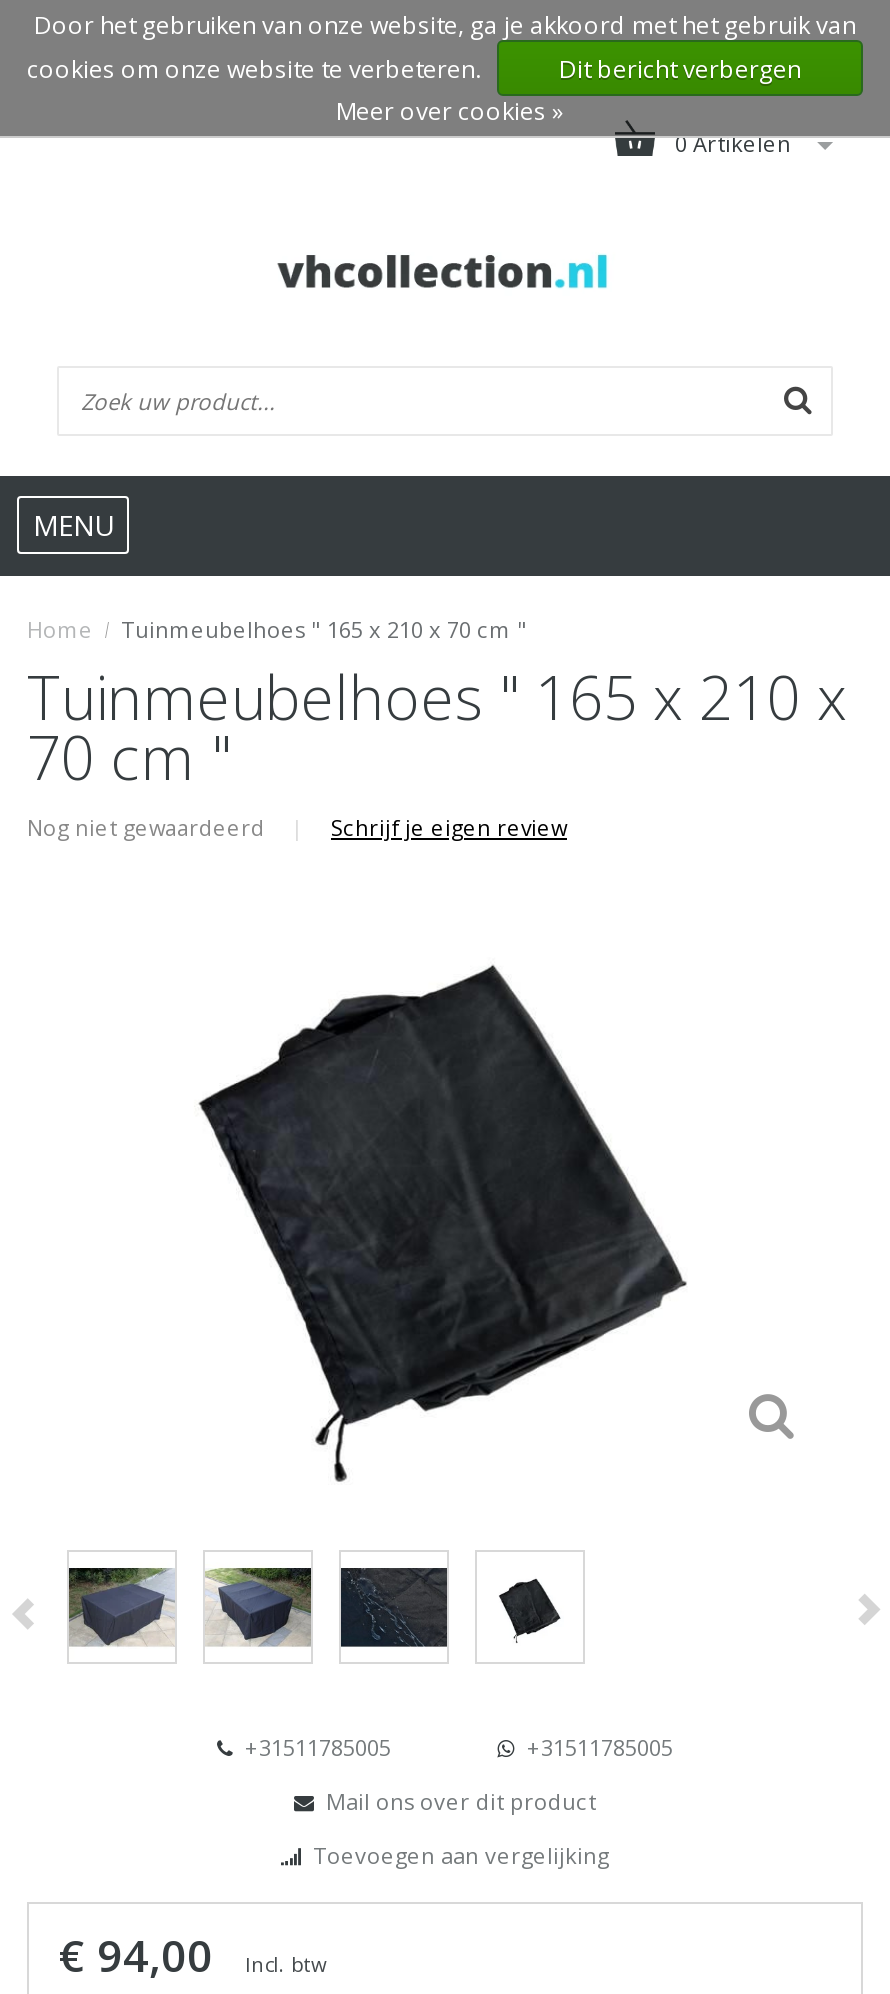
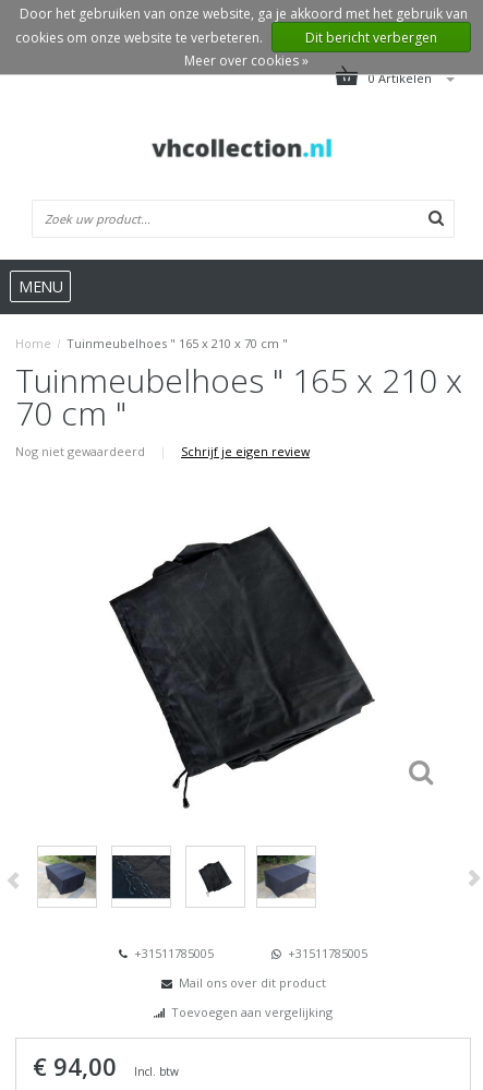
- [image]
+ [image]

- [image]
+ [image]

- [image]
+ [image]

- [image]
+ [image]
